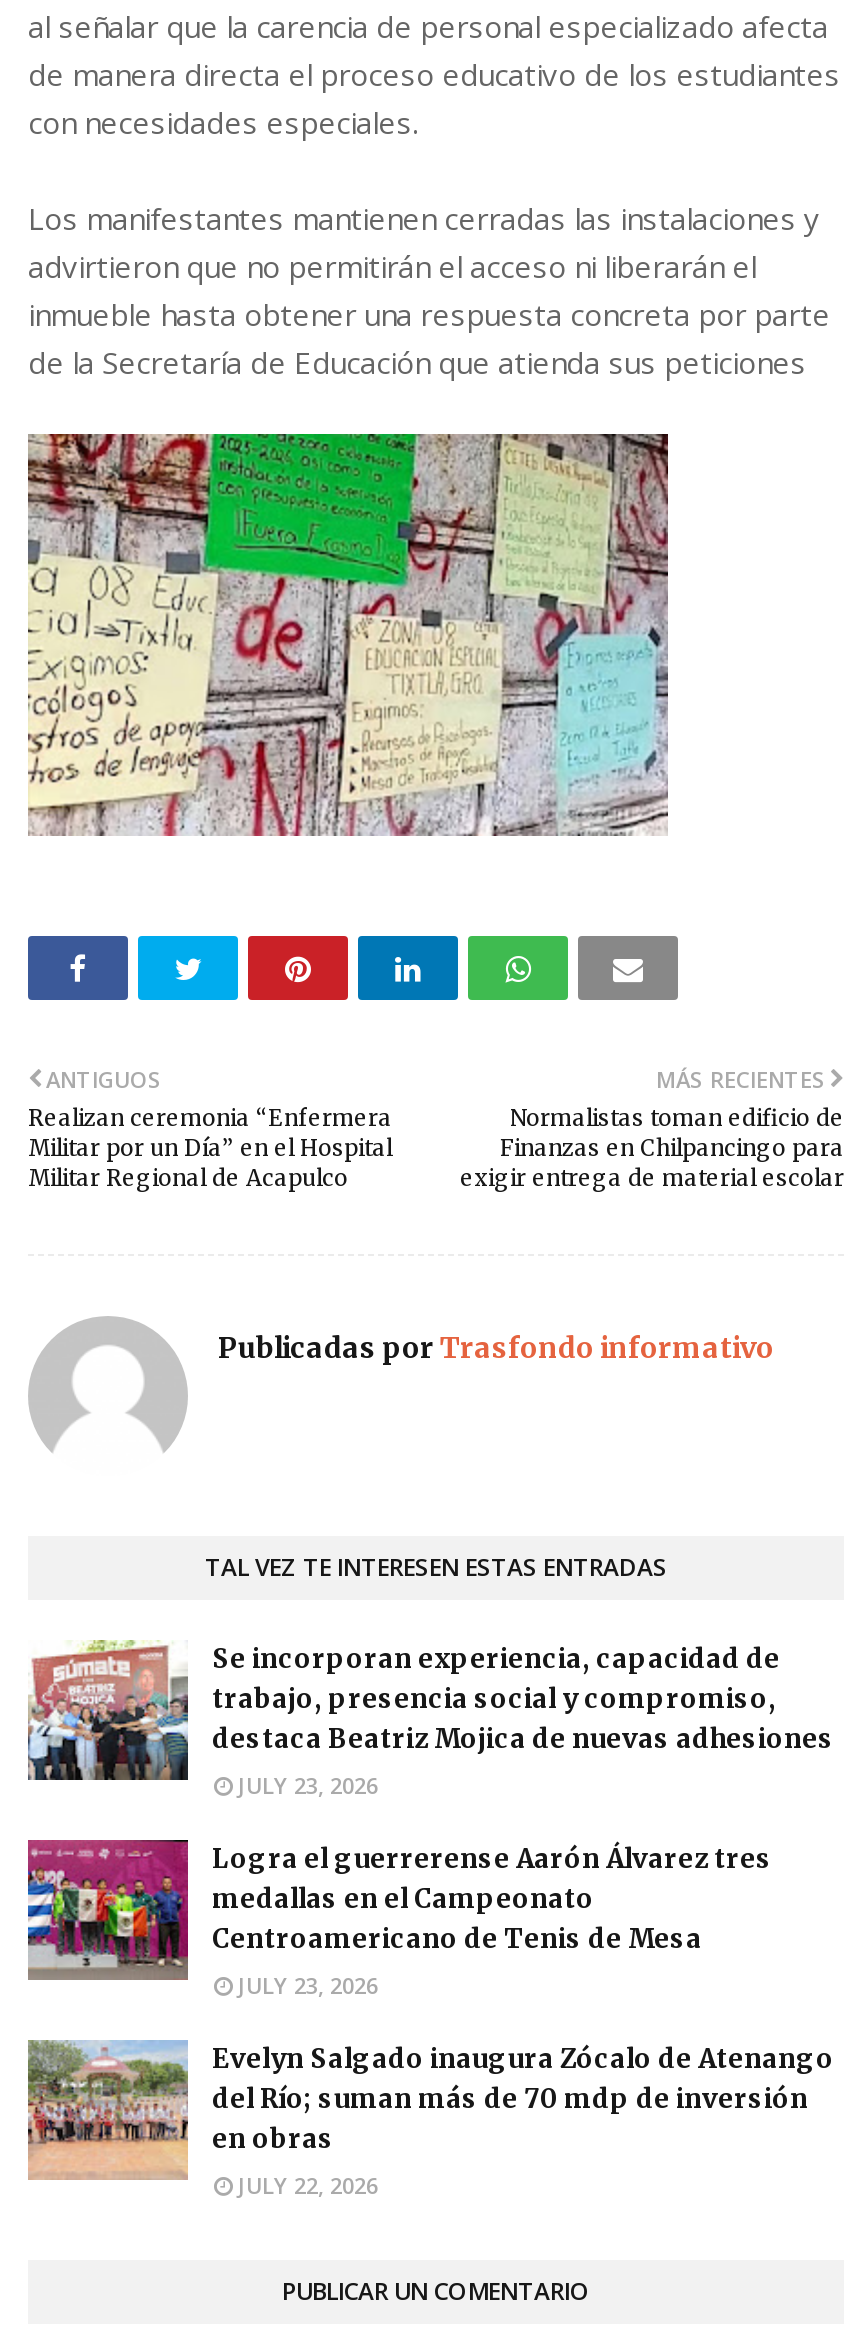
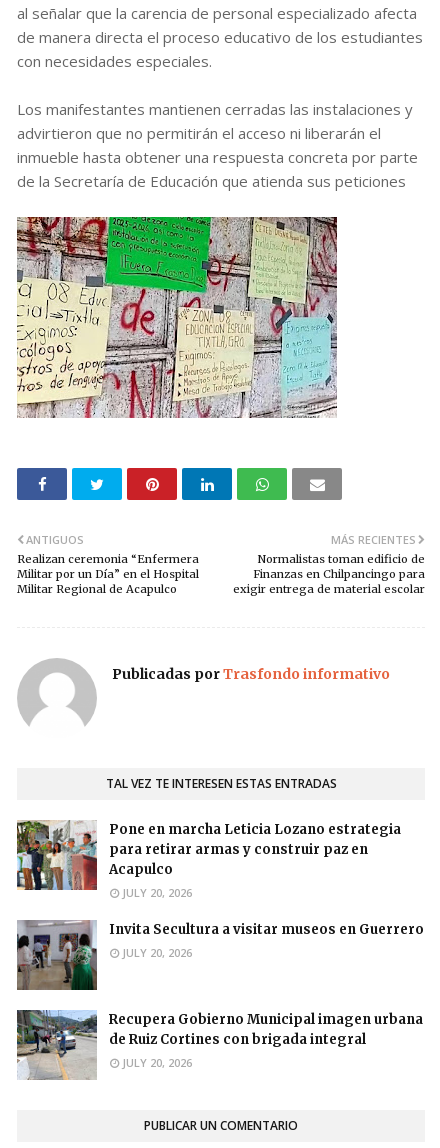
- [image]
- Se incorporan experiencia, capacidad de
- trabajo, presencia social y compromiso,
- destaca Beatriz Mojica de nuevas adhesiones
- JULY 23, 2026
+ [image]
+ Pone en marcha Leticia Lozano estrategia
+ para retirar armas y construir paz en
+ Acapulco
+ JULY 20, 2026

- [image]
- Logra el guerrerense Aarón Álvarez tres
- medallas en el Campeonato
- Centroamericano de Tenis de Mesa
- JULY 23, 2026
+ [image]
+ Invita Secultura a visitar museos en Guerrero
+ JULY 20, 2026

- [image]
- Evelyn Salgado inaugura Zócalo de Atenango
- del Río; suman más de 70 mdp de inversión
- en obras
- JULY 22, 2026
+ [image]
+ Recupera Gobierno Municipal imagen urbana
+ de Ruiz Cortines con brigada integral
+ JULY 20, 2026
